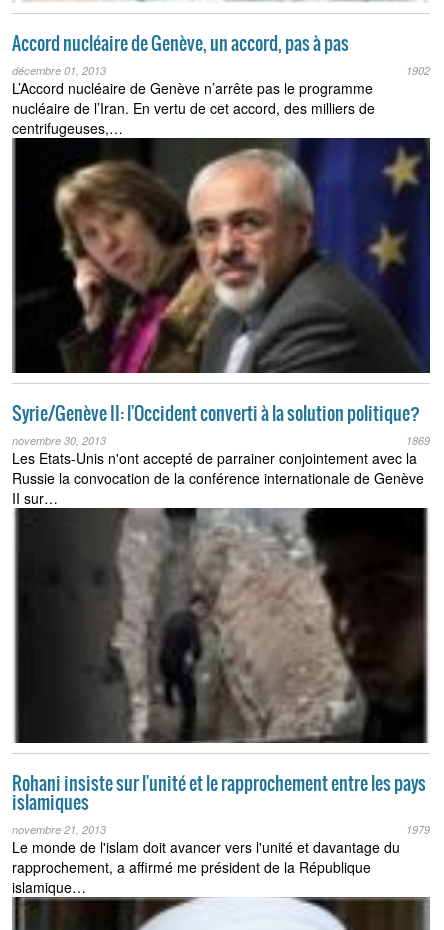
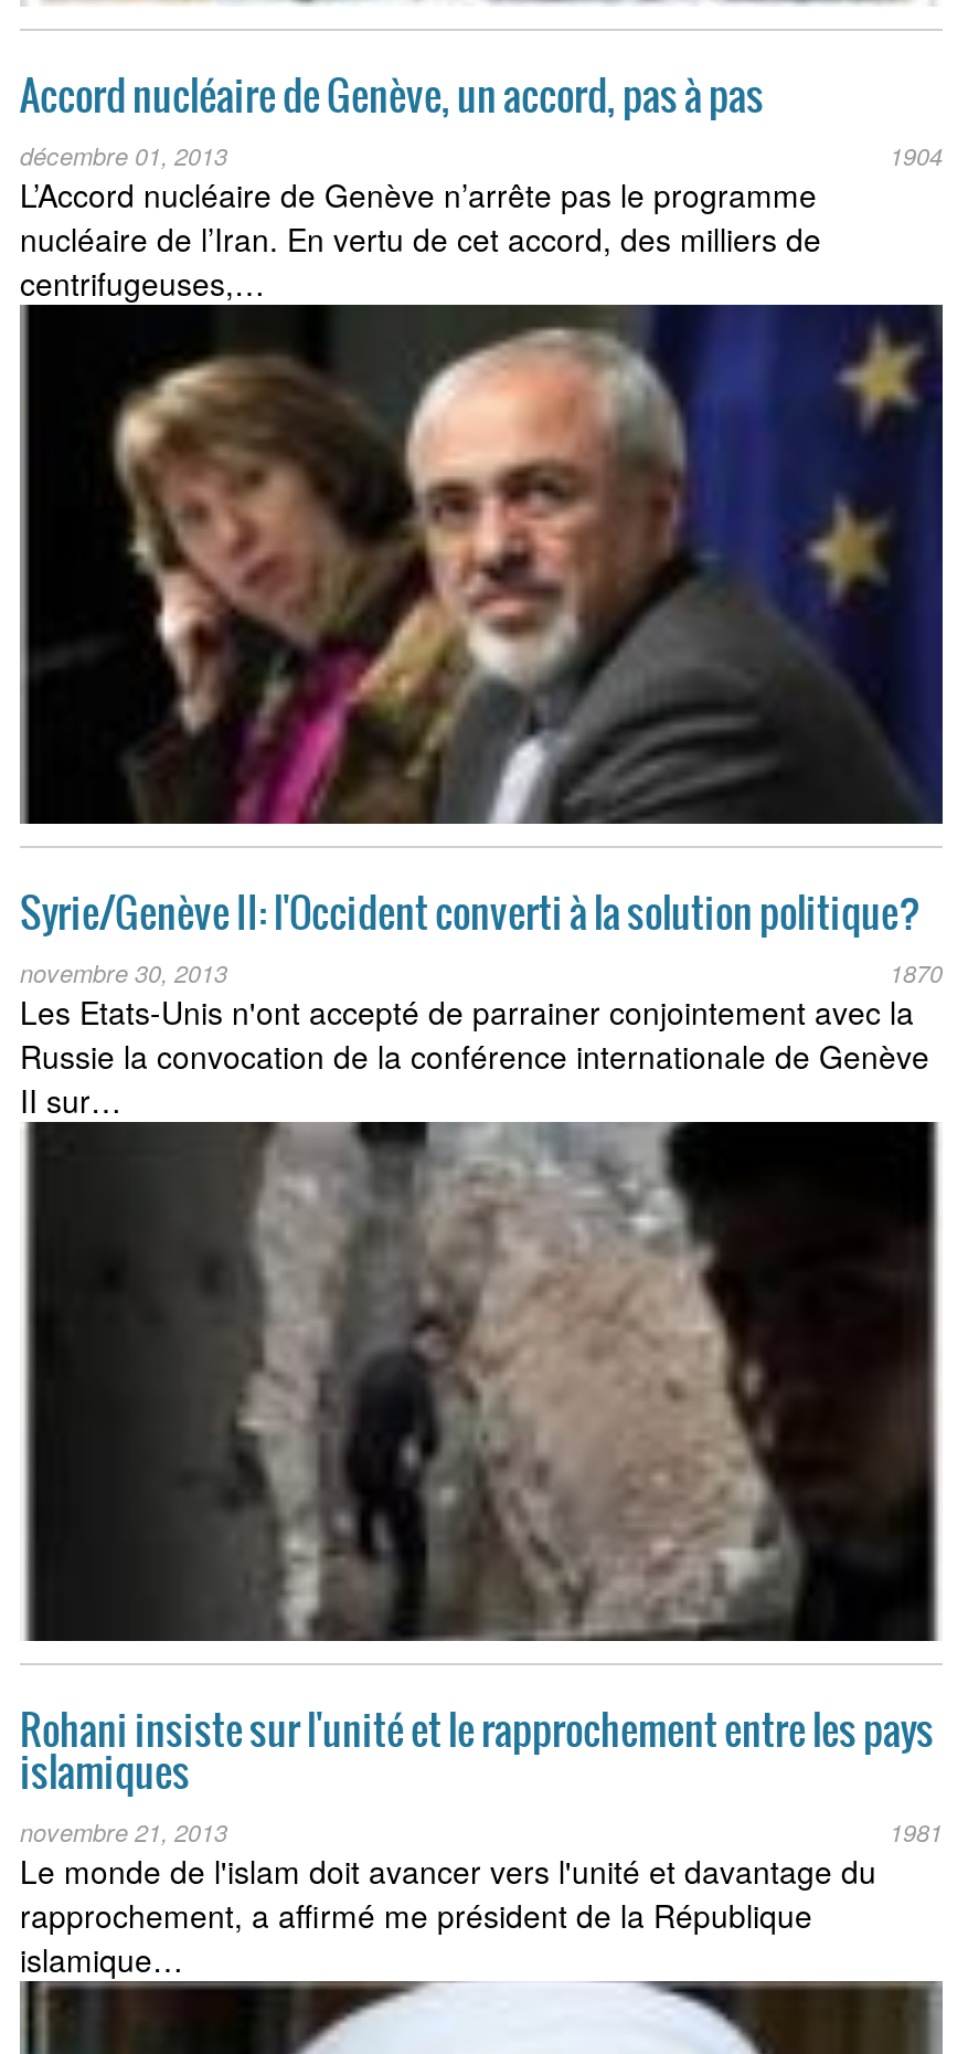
- 1902
+ 1904

- 1869
+ 1870

- 1979
+ 1981
